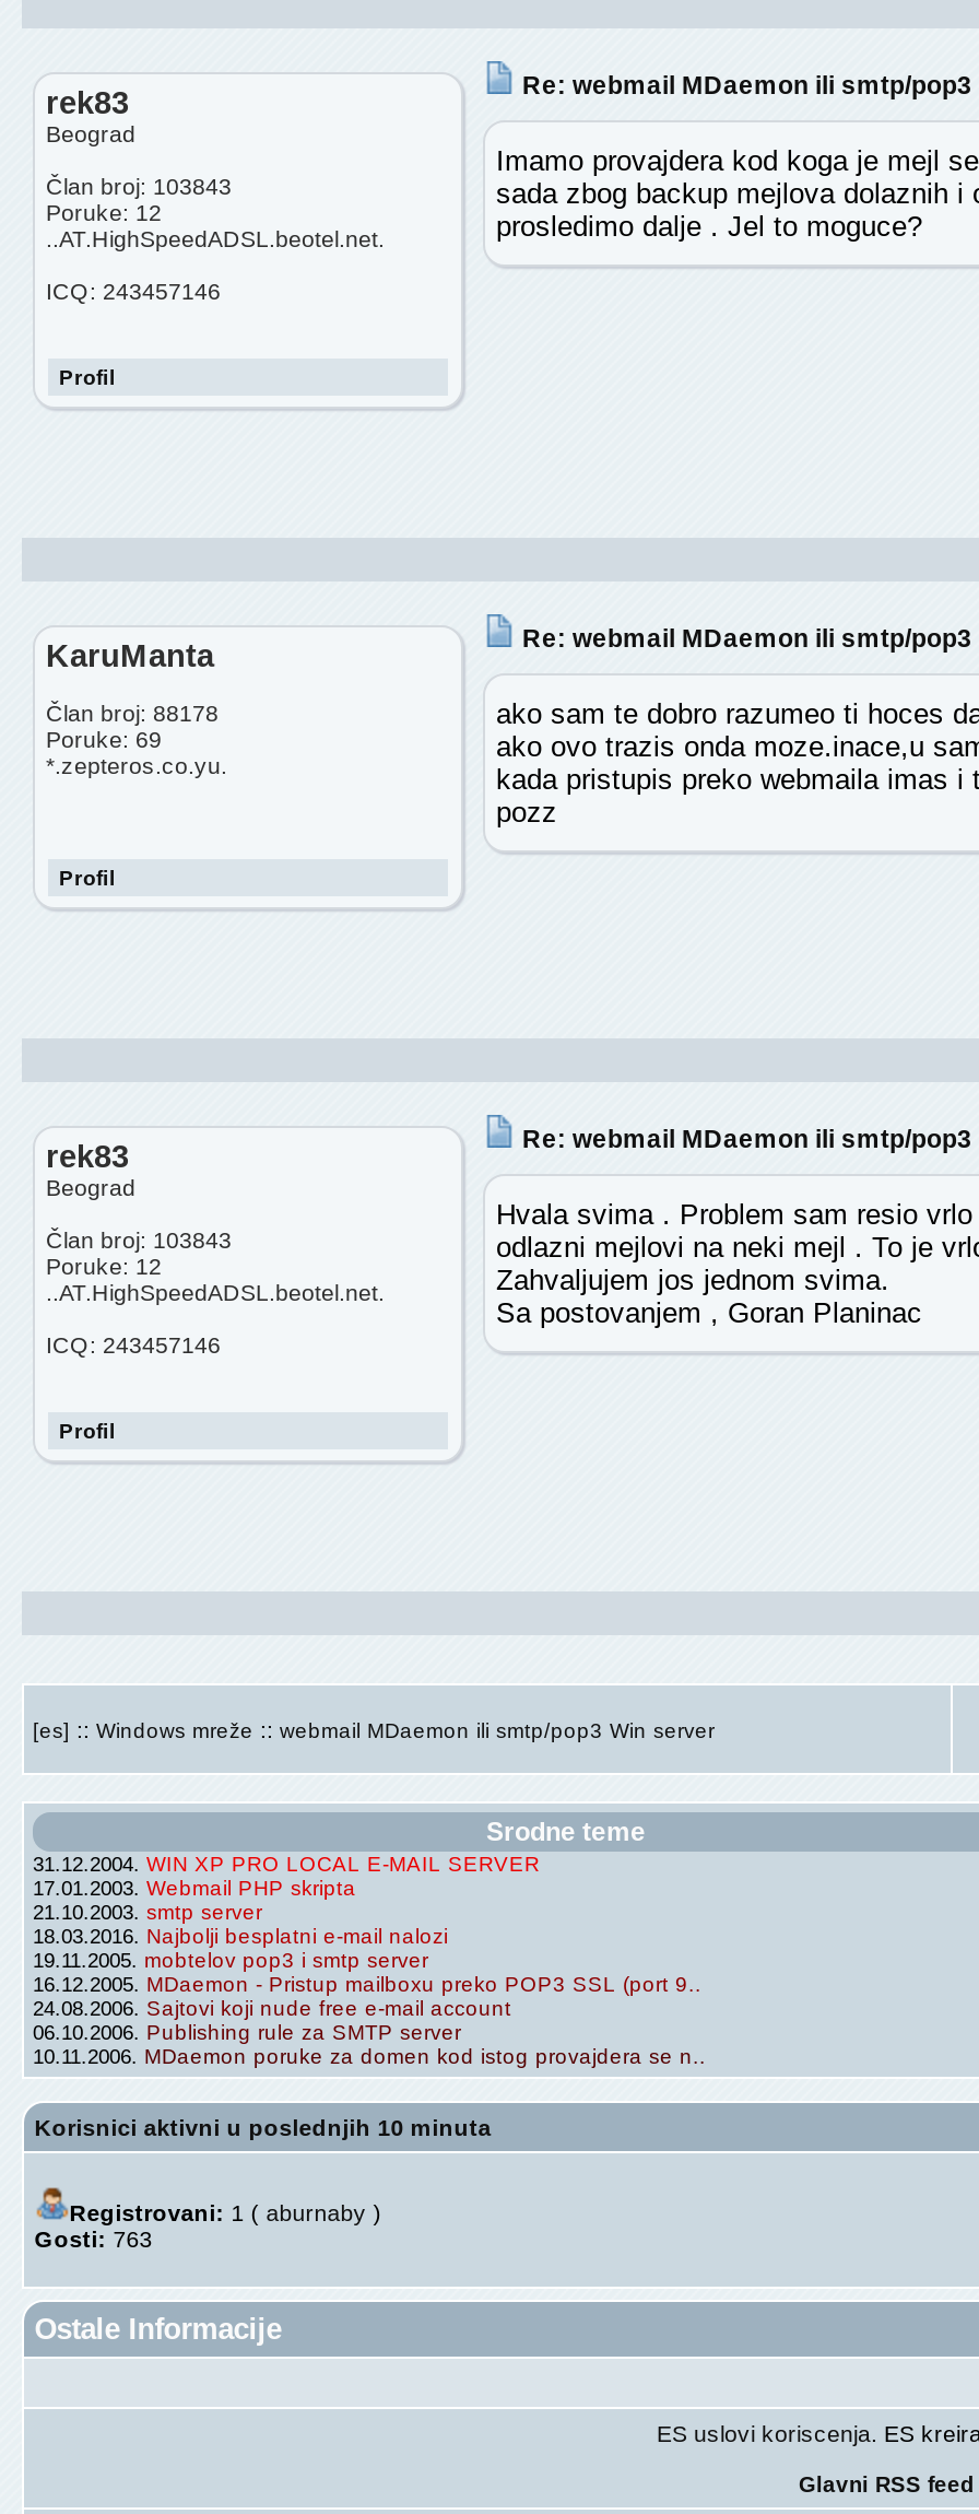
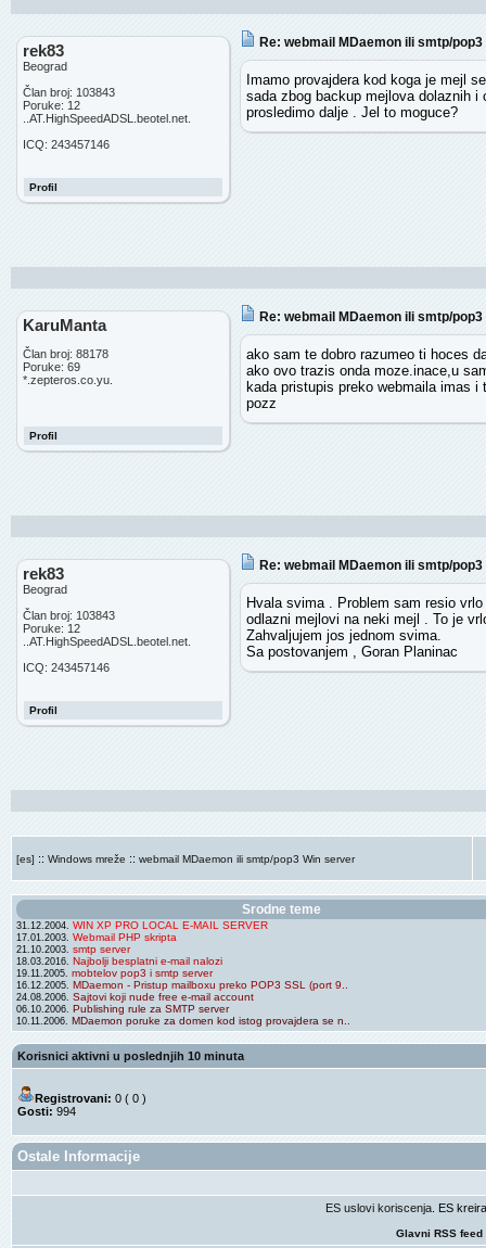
- Registrovani: 1 (aburnaby)
- Gosti:763
+ Registrovani: 0 ( 0 )
+ Gosti:994
